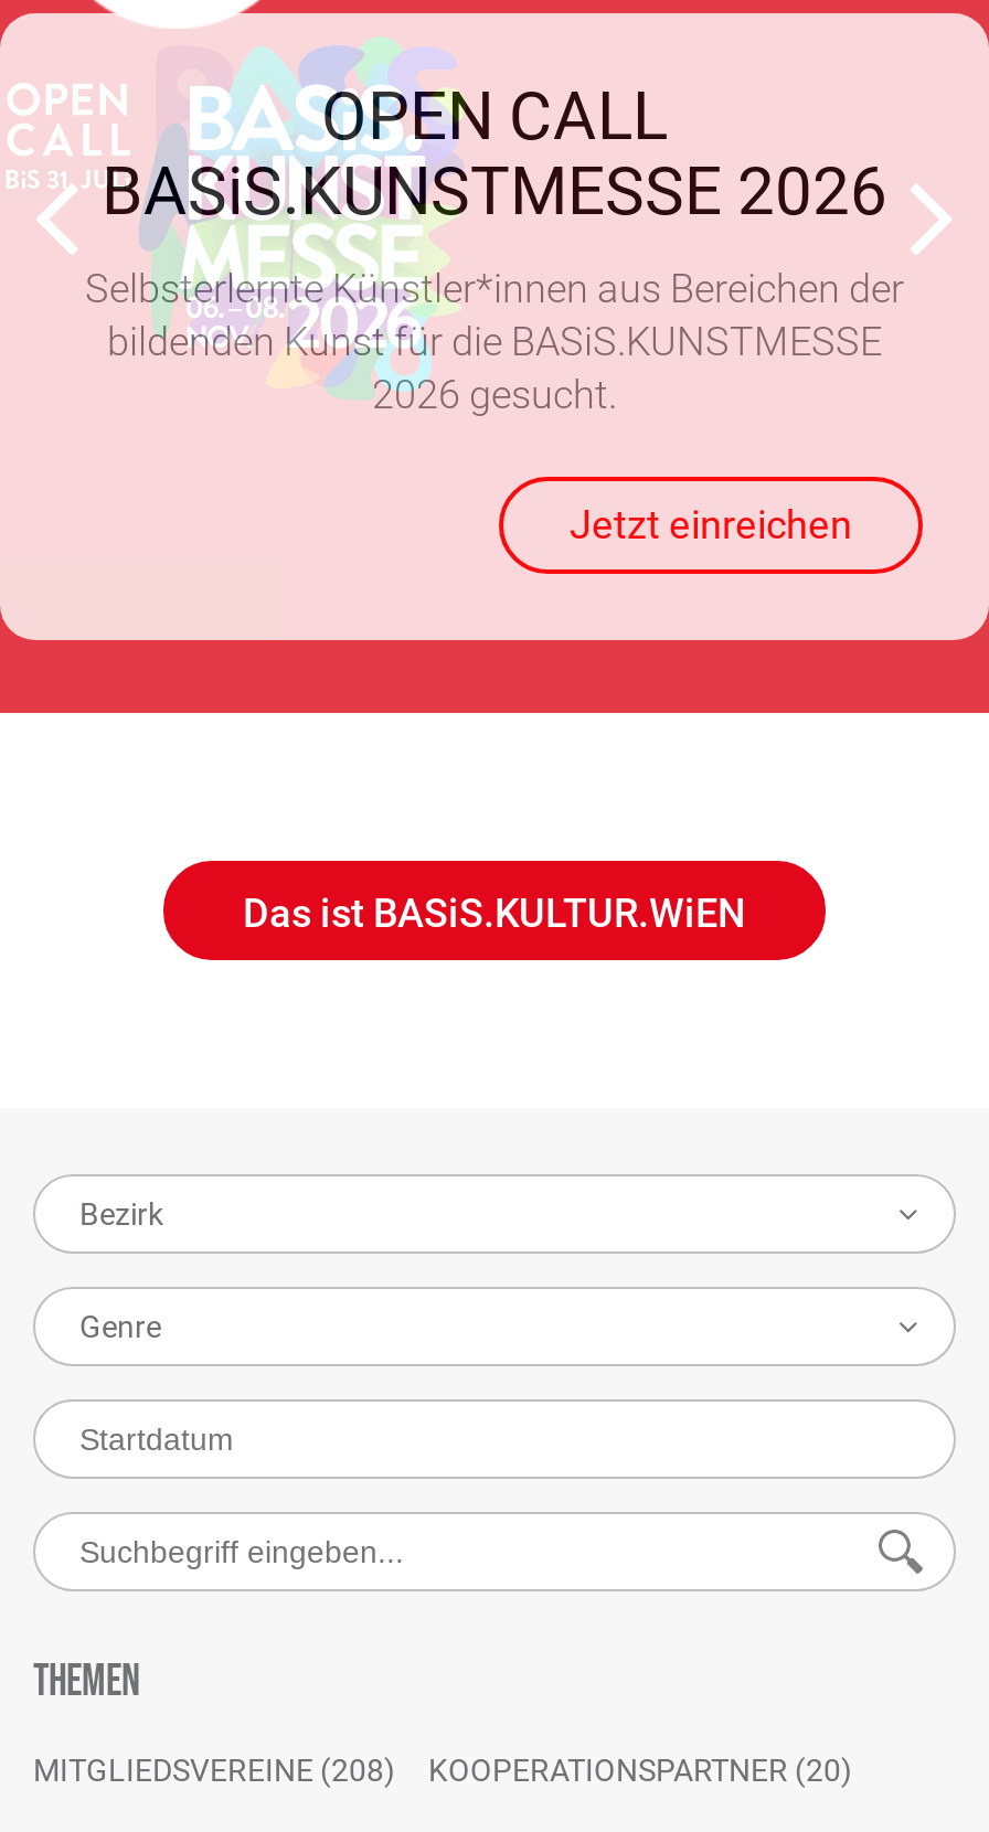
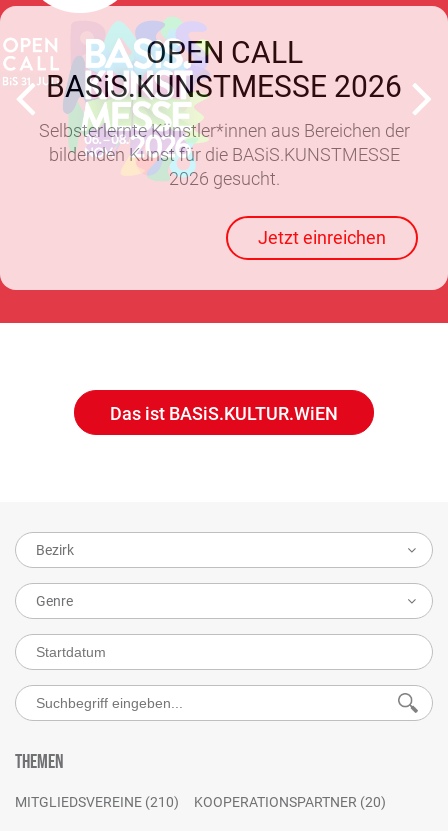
- MITGLIEDSVEREINE (208)
+ MITGLIEDSVEREINE (210)
